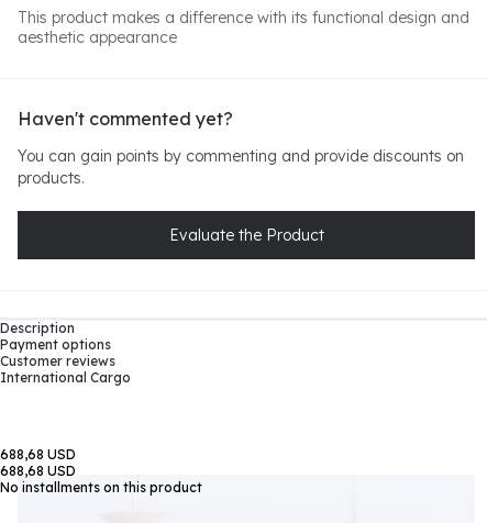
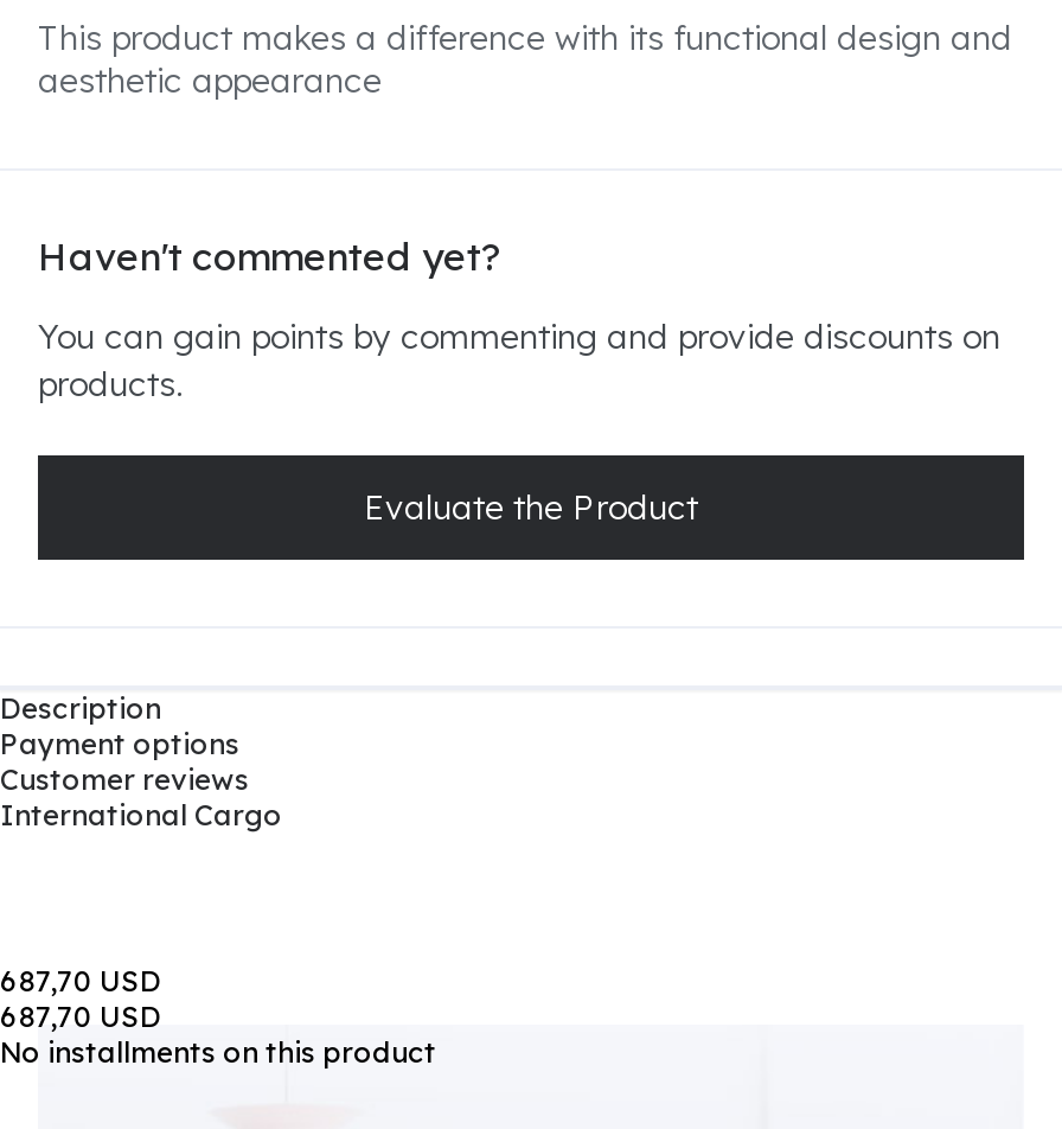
- 688,68 USD
+ 687,70 USD

- 688,68 USD
+ 687,70 USD
